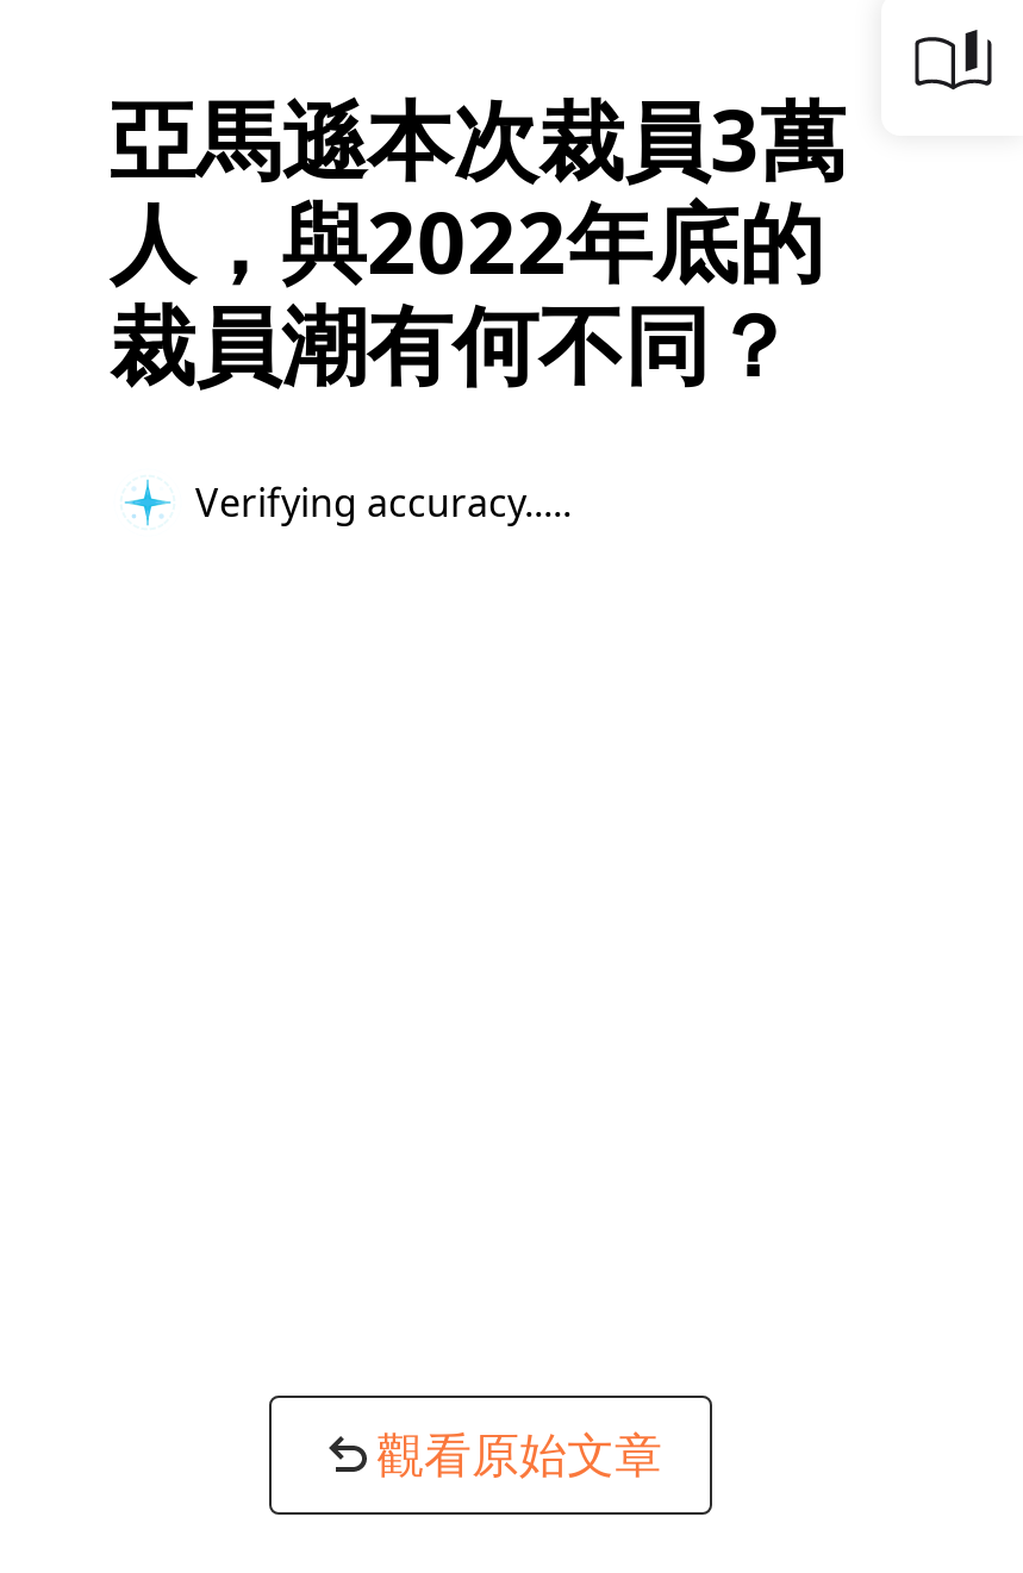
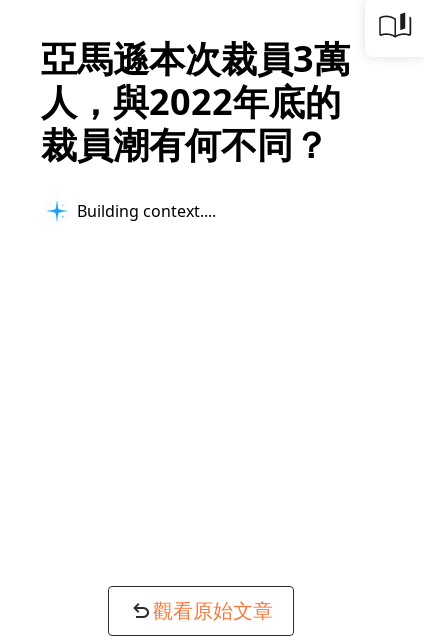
- Verifying accuracy...
+ Building context...
